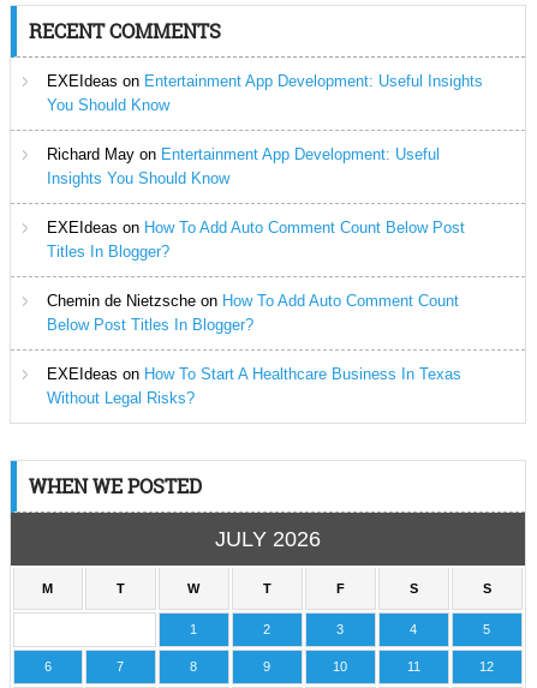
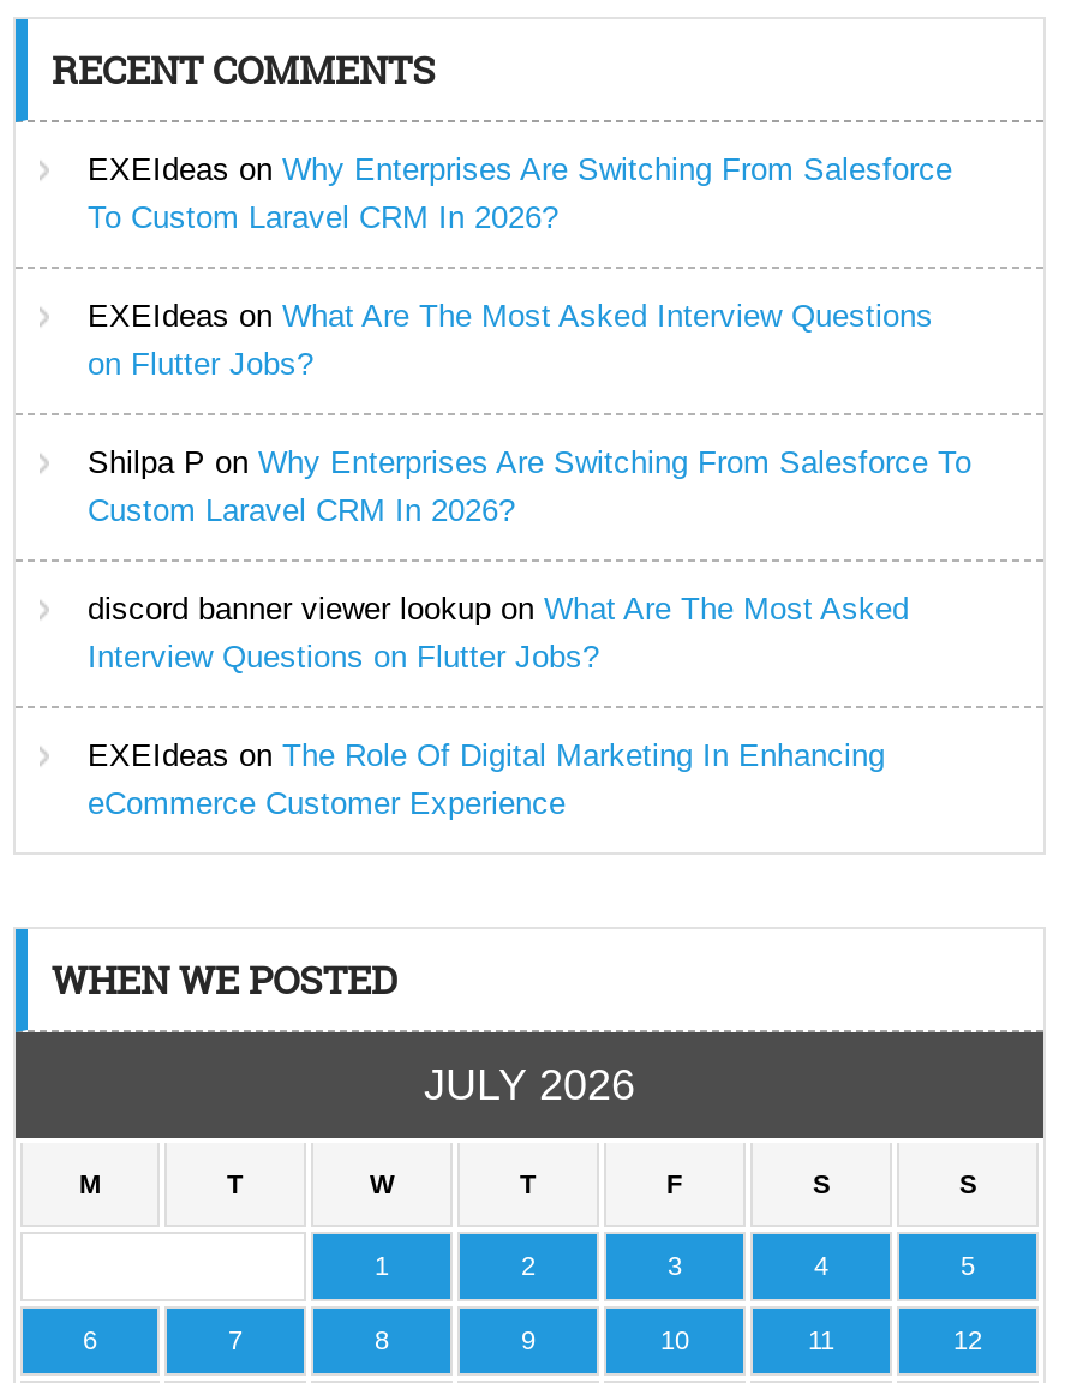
- EXEIdeas on Entertainment App Development: Useful Insights
- You Should Know
+ EXEIdeas on Why Enterprises Are Switching From Salesforce
+ To Custom Laravel CRM In 2026?

- Richard May on Entertainment App Development: Useful
- Insights You Should Know
+ EXEIdeas on What Are The Most Asked Interview Questions
+ on Flutter Jobs?

- EXEIdeas on How To Add Auto Comment Count Below Post
- Titles In Blogger?
+ Shilpa P on Why Enterprises Are Switching From Salesforce To
+ Custom Laravel CRM In 2026?

- Chemin de Nietzsche on How To Add Auto Comment Count
- Below Post Titles In Blogger?
+ discord banner viewer lookup on What Are The Most Asked
+ Interview Questions on Flutter Jobs?

- EXEIdeas on How To Start A Healthcare Business In Texas
- Without Legal Risks?
+ EXEIdeas on The Role Of Digital Marketing In Enhancing
+ eCommerce Customer Experience
